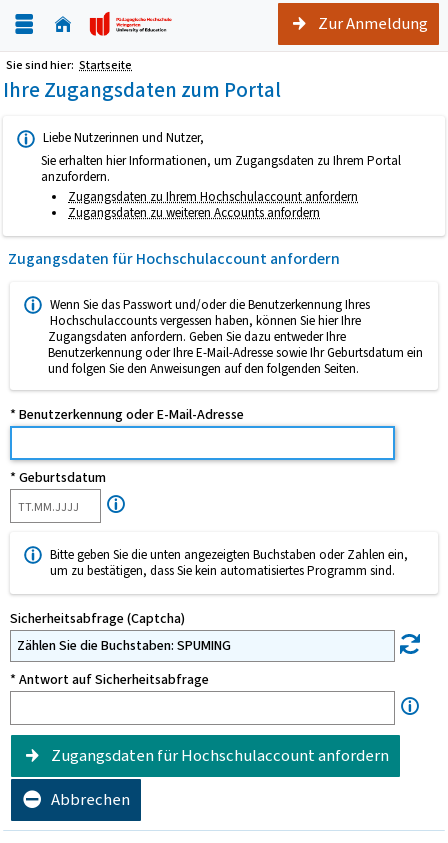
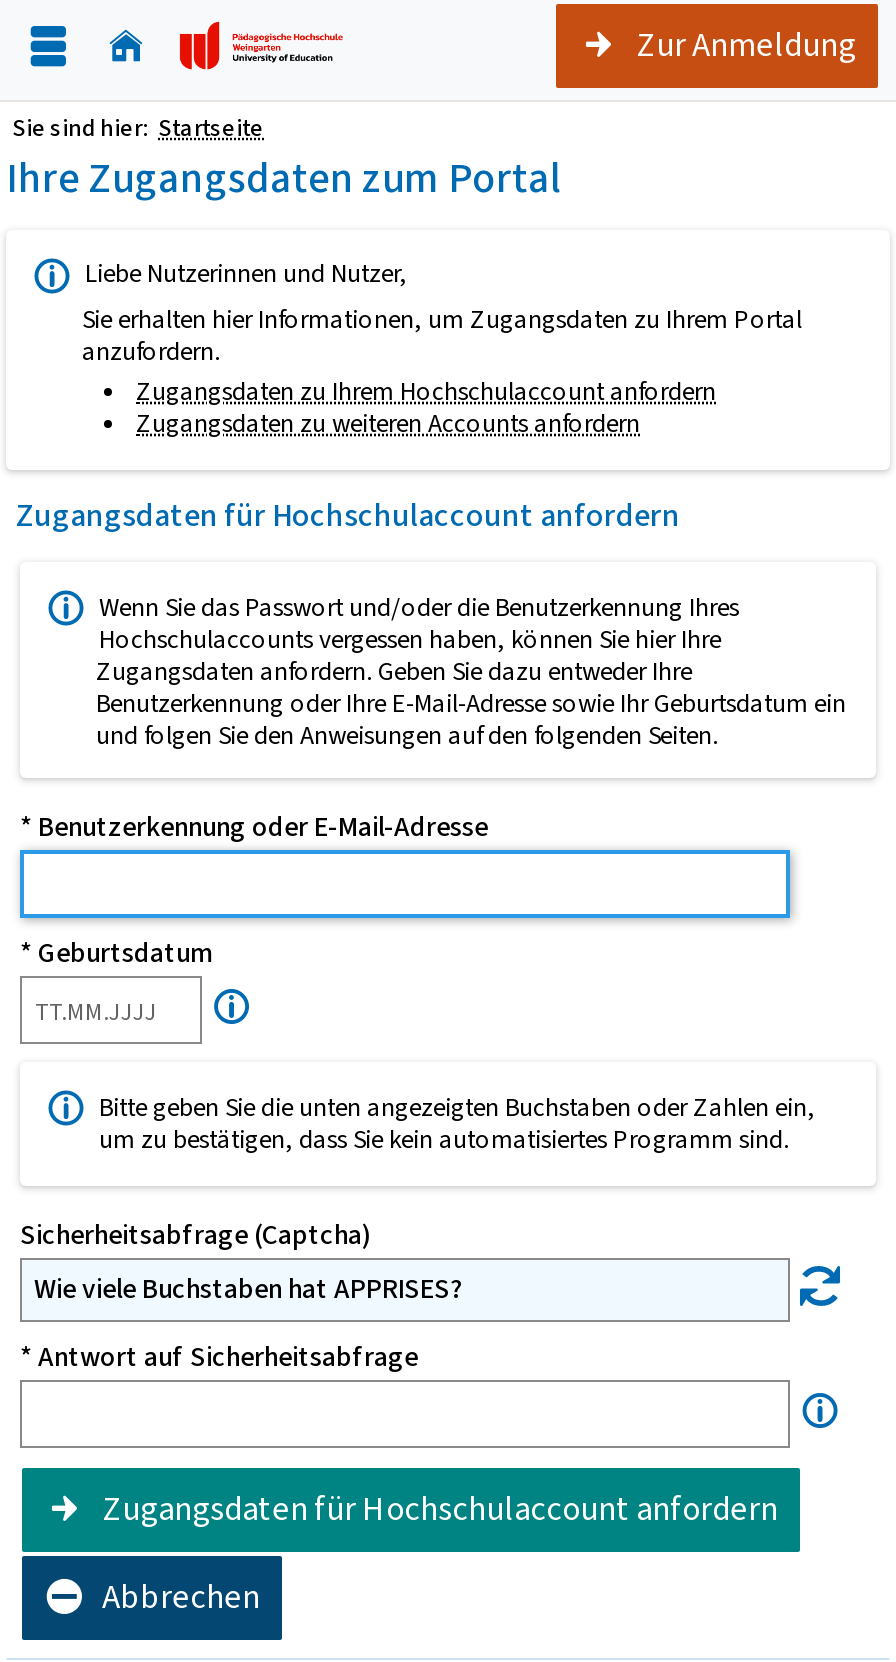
- Zählen Sie die Buchstaben: SPUMING
+ Wie viele Buchstaben hat APPRISES?
